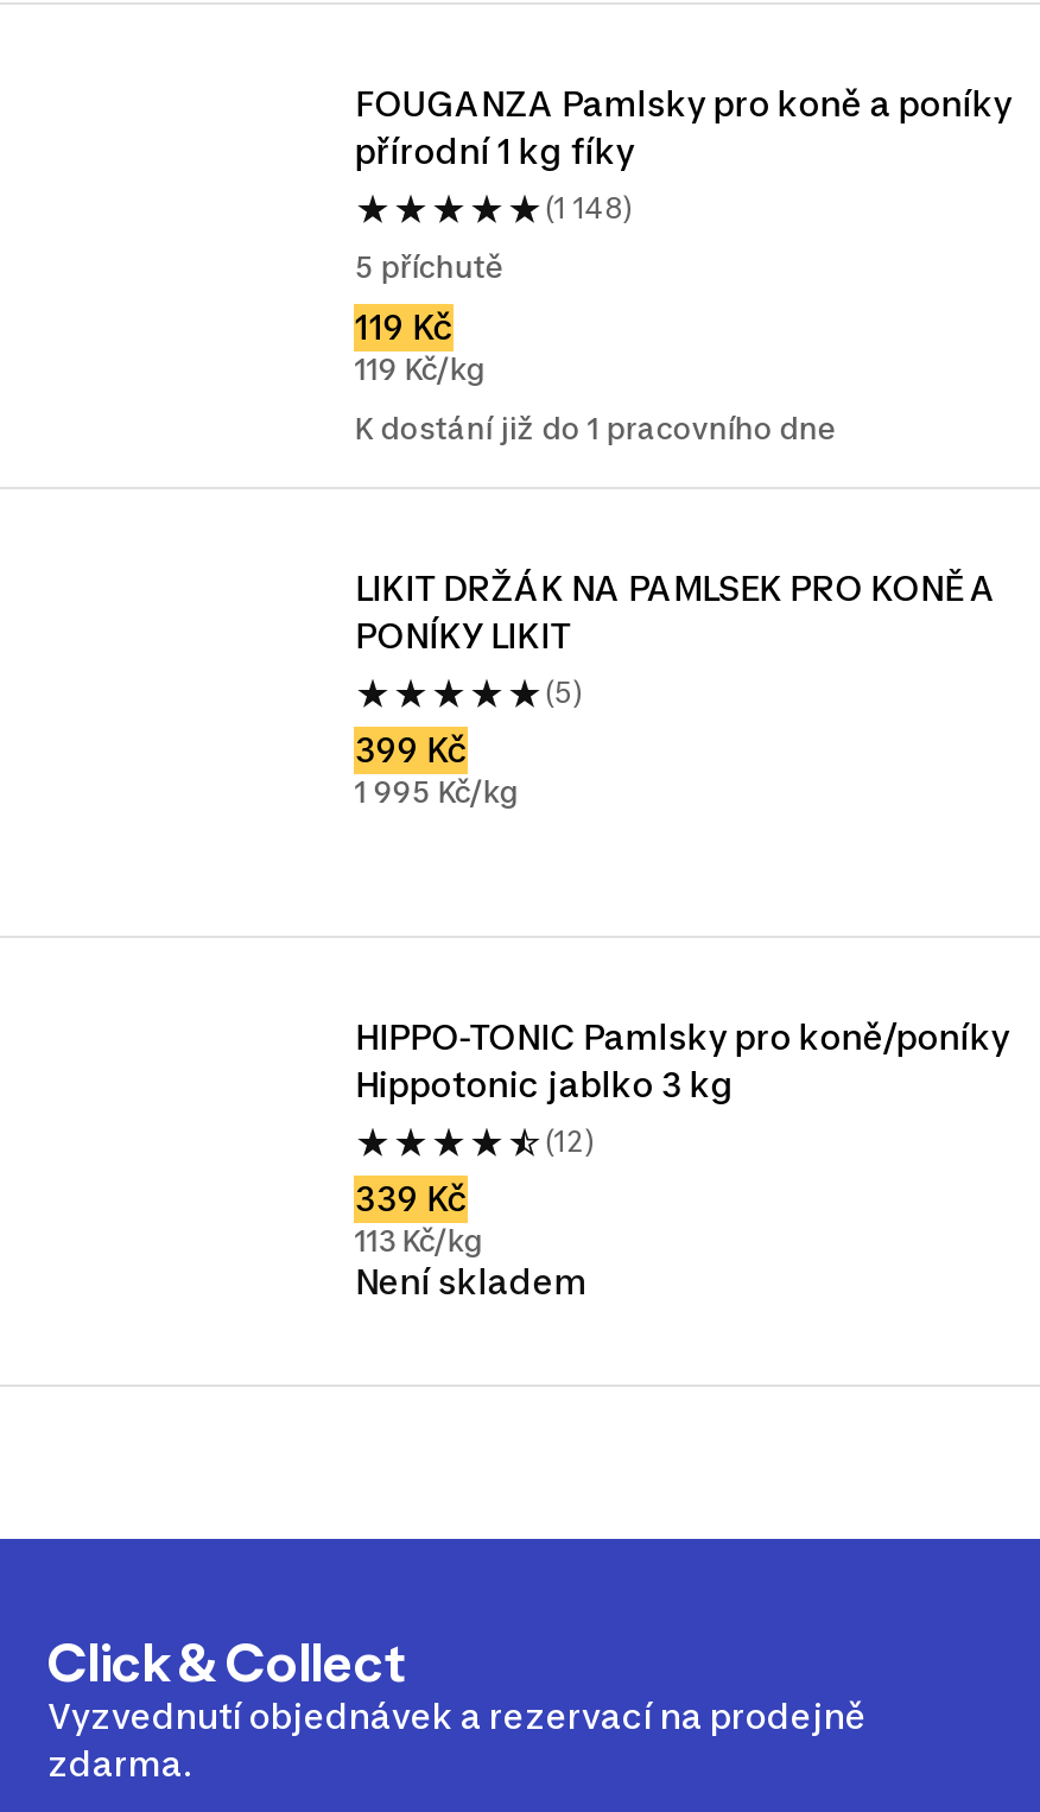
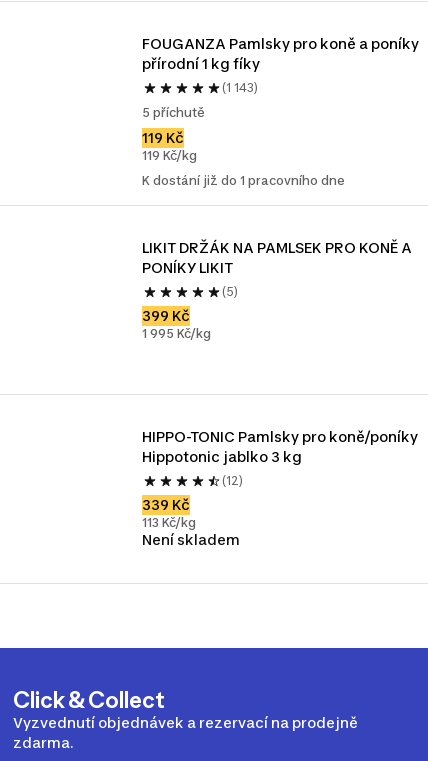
- (1 148)
+ (1 143)
